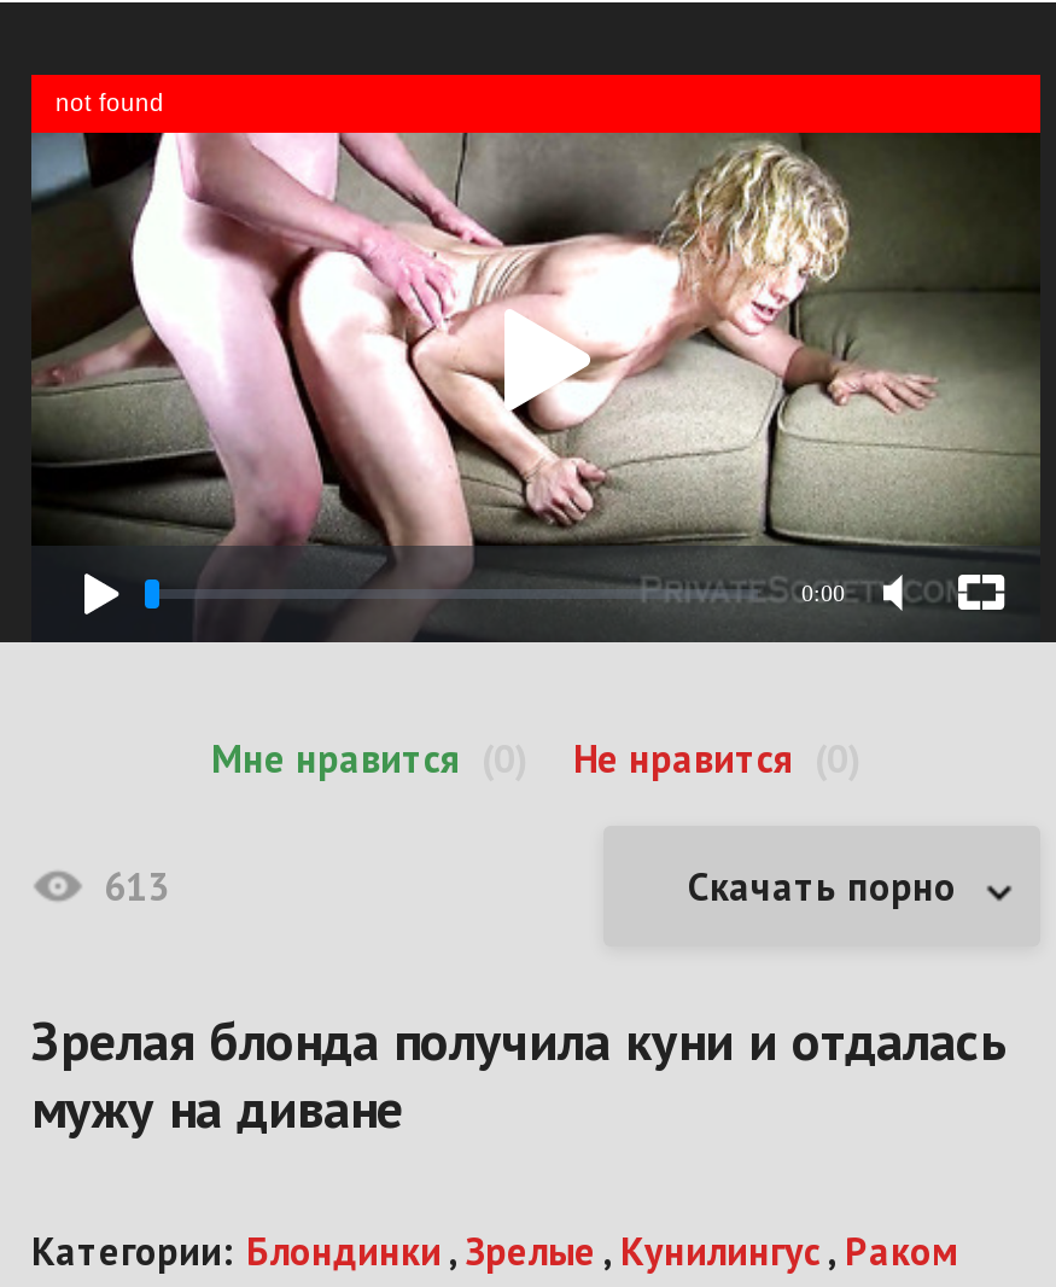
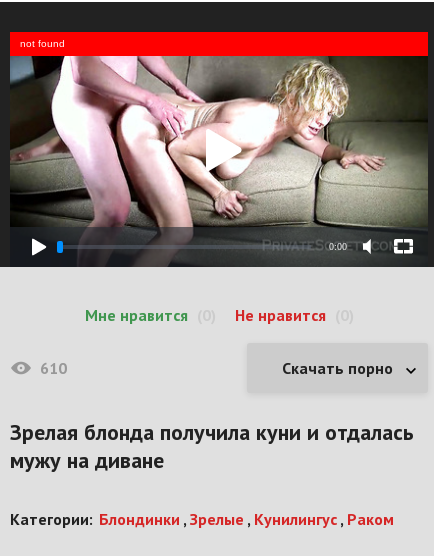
- 613
+ 610
